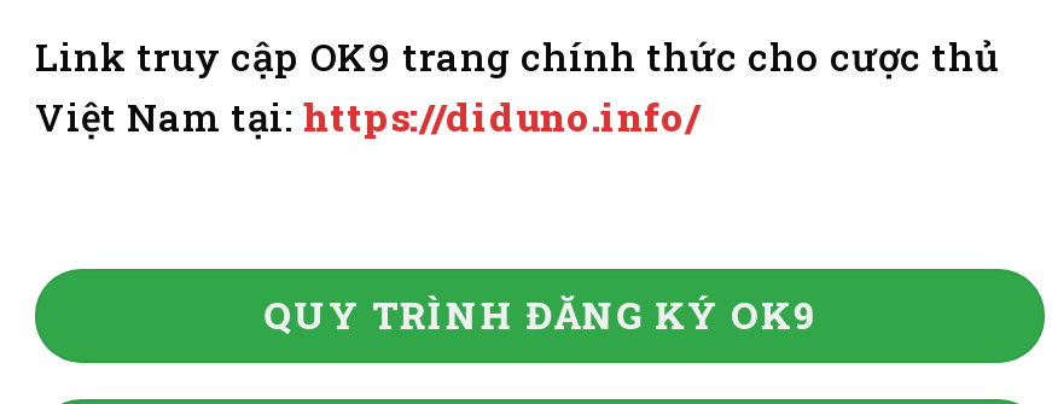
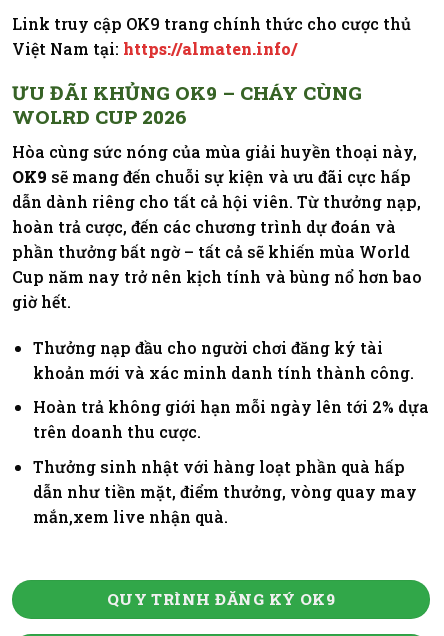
- Việt Nam tại: https://diduno.info/
+ Việt Nam tại: https://almaten.info/
+ ƯU ĐÃI KHỦNG OK9 – CHÁY CÙNG
+ WOLRD CUP 2026
+ Hòa cùng sức nóng của mùa giải huyền thoại này,
+ OK9 sẽ mang đến chuỗi sự kiện và ưu đãi cực hấp
+ dẫn dành riêng cho tất cả hội viên. Từ thưởng nạp,
+ hoàn trả cược, đến các chương trình dự đoán và
+ phần thưởng bất ngờ – tất cả sẽ khiến mùa World
+ Cup năm nay trở nên kịch tính và bùng nổ hơn bao
+ giờ hết.
+ Thưởng nạp đầu cho người chơi đăng ký tài
+ khoản mới và xác minh danh tính thành công.
+ Hoàn trả không giới hạn mỗi ngày lên tới 2% dựa
+ trên doanh thu cược.
+ Thưởng sinh nhật với hàng loạt phần quà hấp
+ dẫn như tiền mặt, điểm thưởng, vòng quay may
+ mắn,xem live nhận quà.
